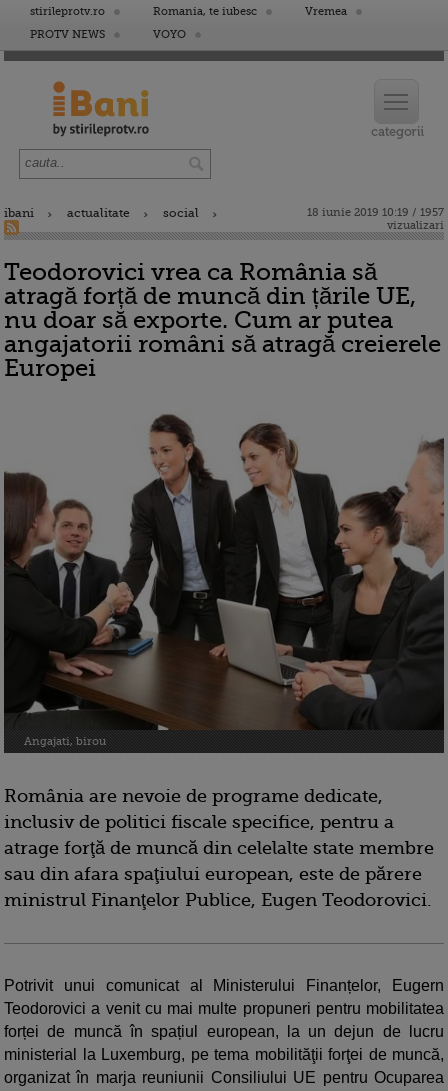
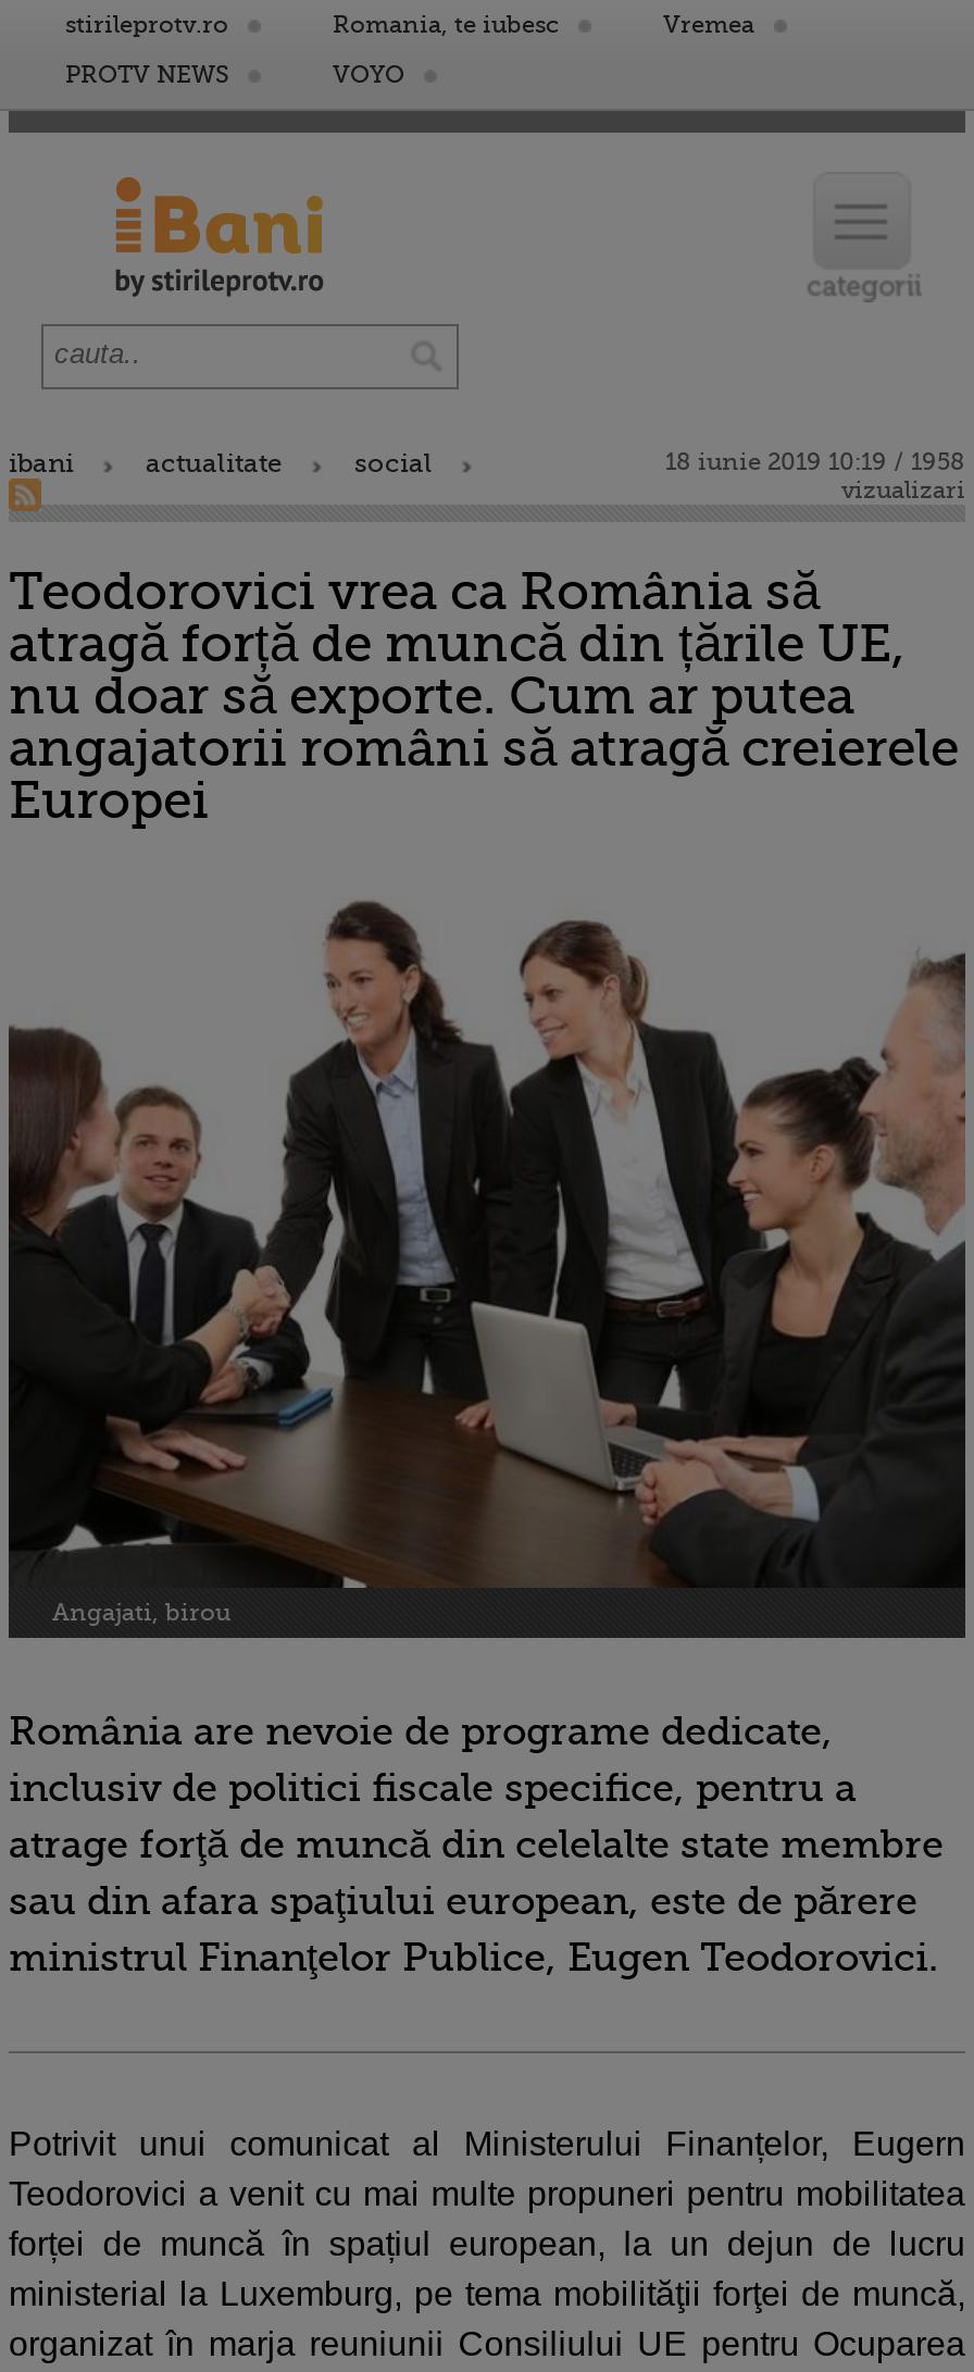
- 18 iunie 2019 10:19 / 1957
+ 18 iunie 2019 10:19 / 1958
